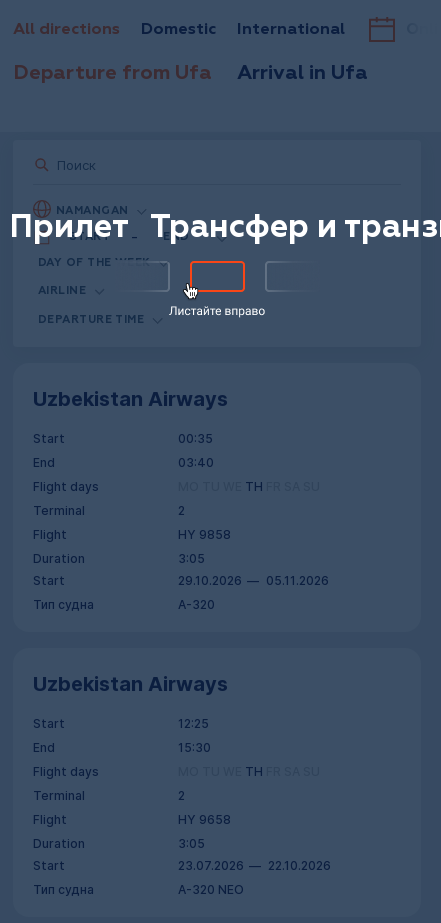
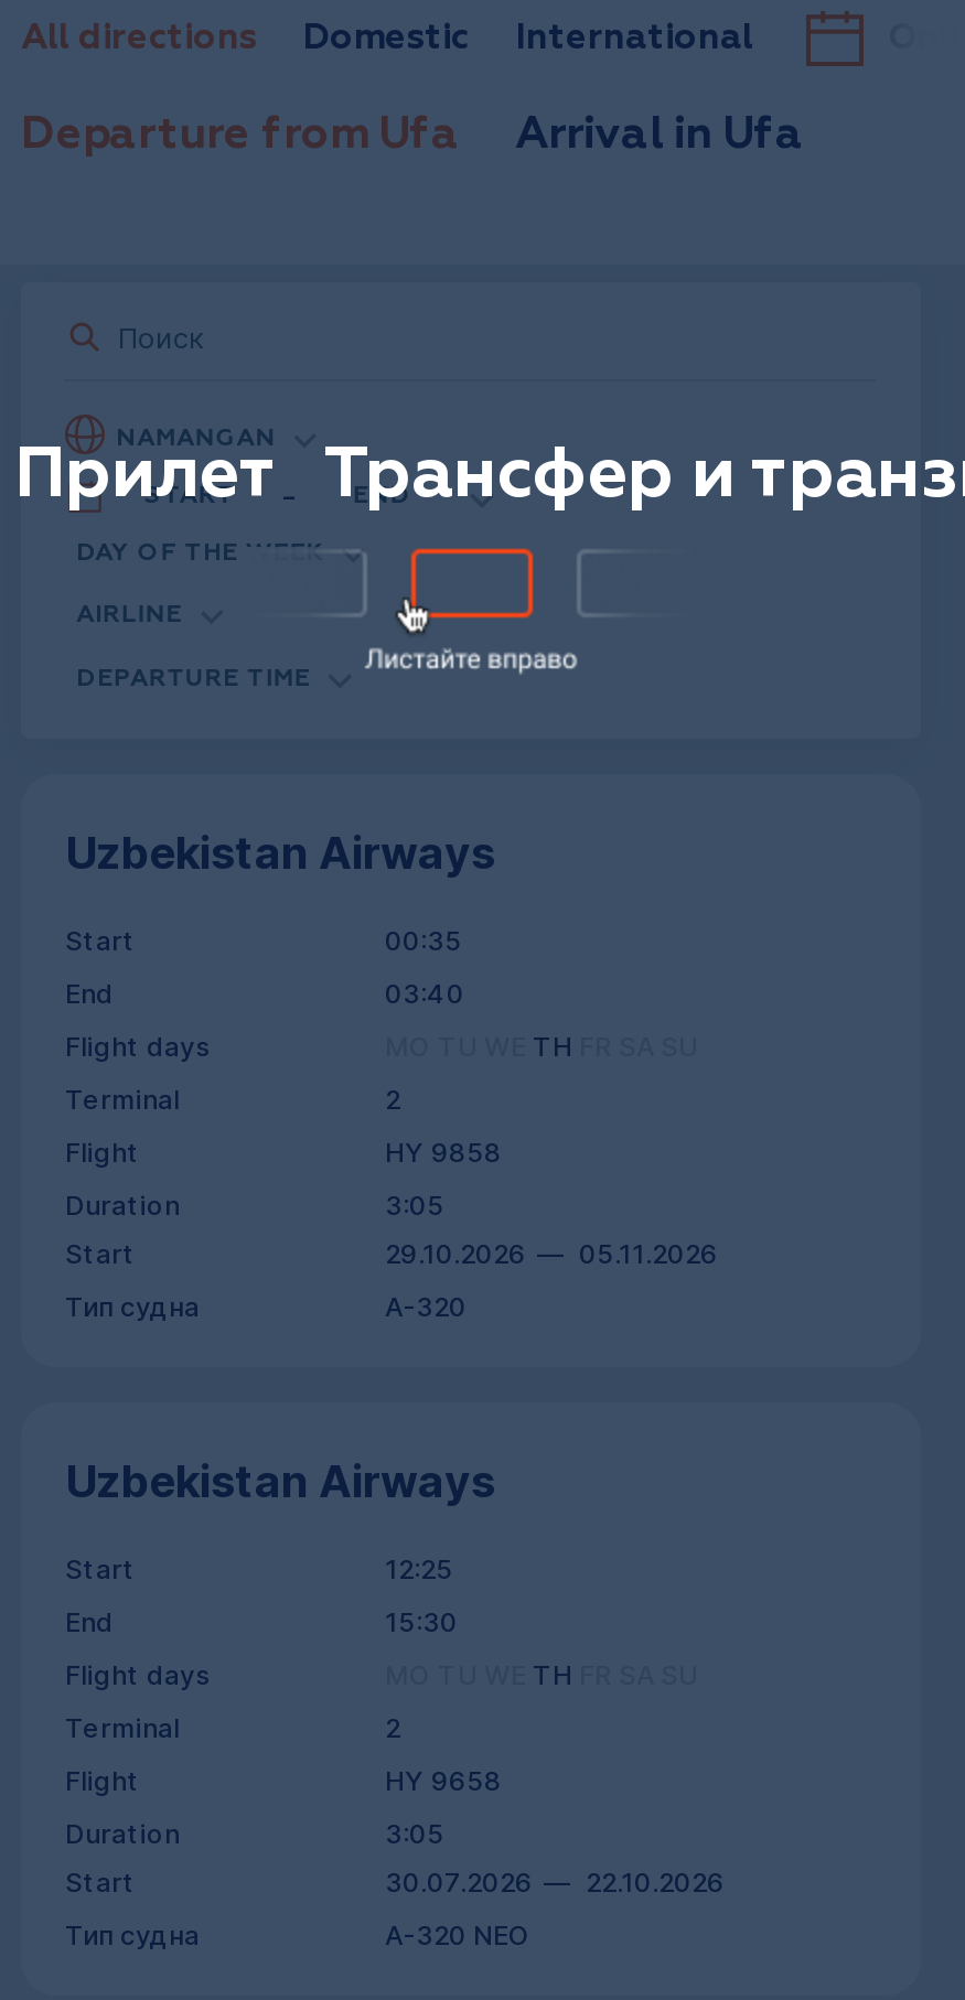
- 23.07.2026 22.10.2026
+ 30.07.2026 22.10.2026
